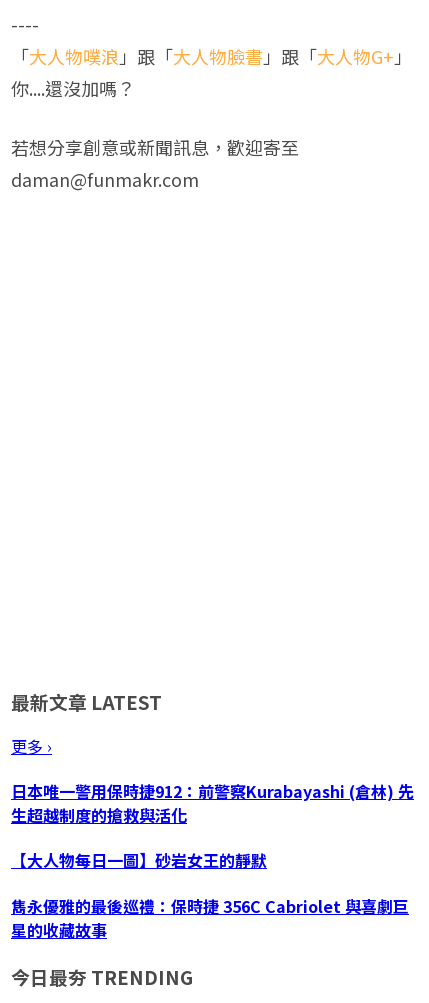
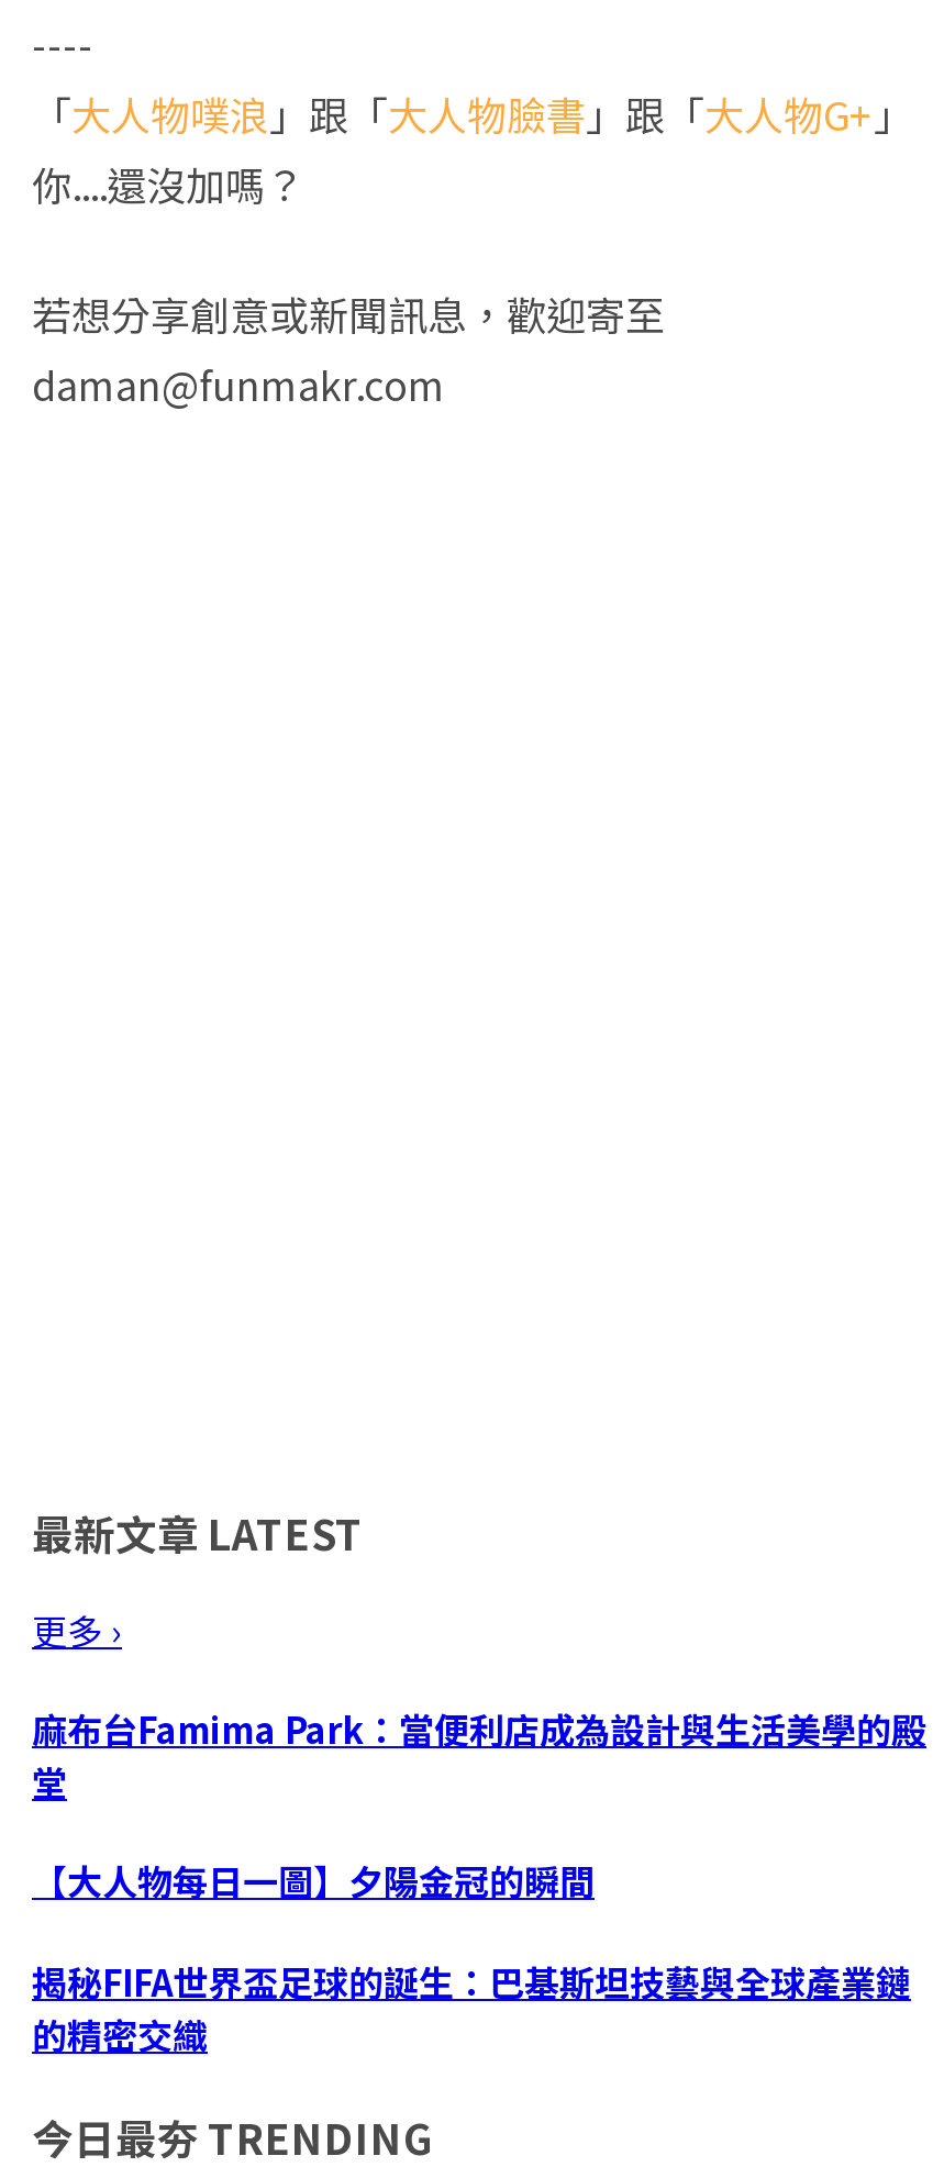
- 日本唯一警用保時捷912：前警察Kurabayashi (倉林) 先
- 生超越制度的搶救與活化
+ 麻布台Famima Park：當便利店成為設計與生活美學的殿
+ 堂

- 【大人物每日一圖】砂岩女王的靜默
+ 【大人物每日一圖】夕陽金冠的瞬間

- 雋永優雅的最後巡禮：保時捷 356C Cabriolet 與喜劇巨
- 星的收藏故事
+ 揭秘FIFA世界盃足球的誕生：巴基斯坦技藝與全球產業鏈
+ 的精密交織
